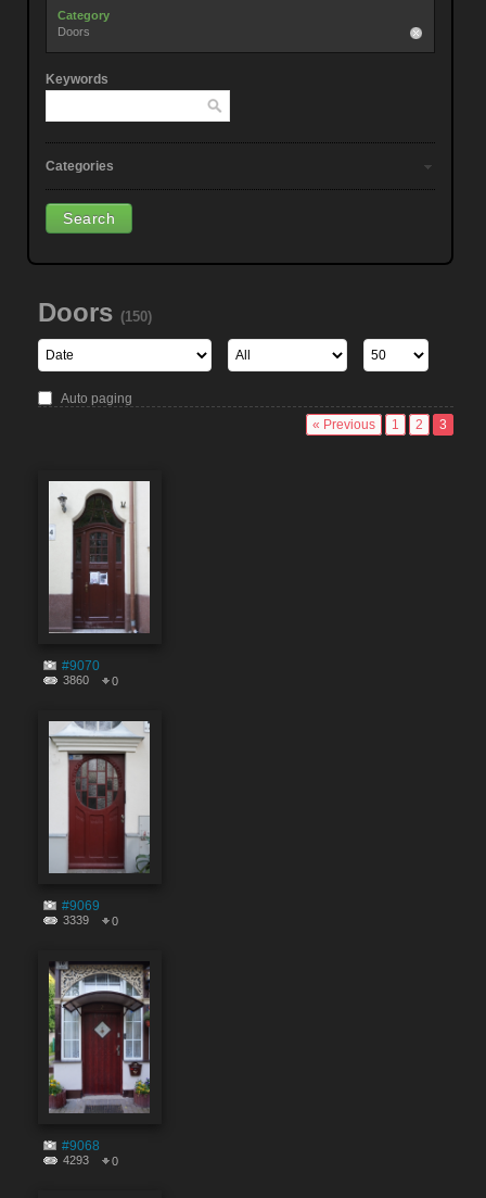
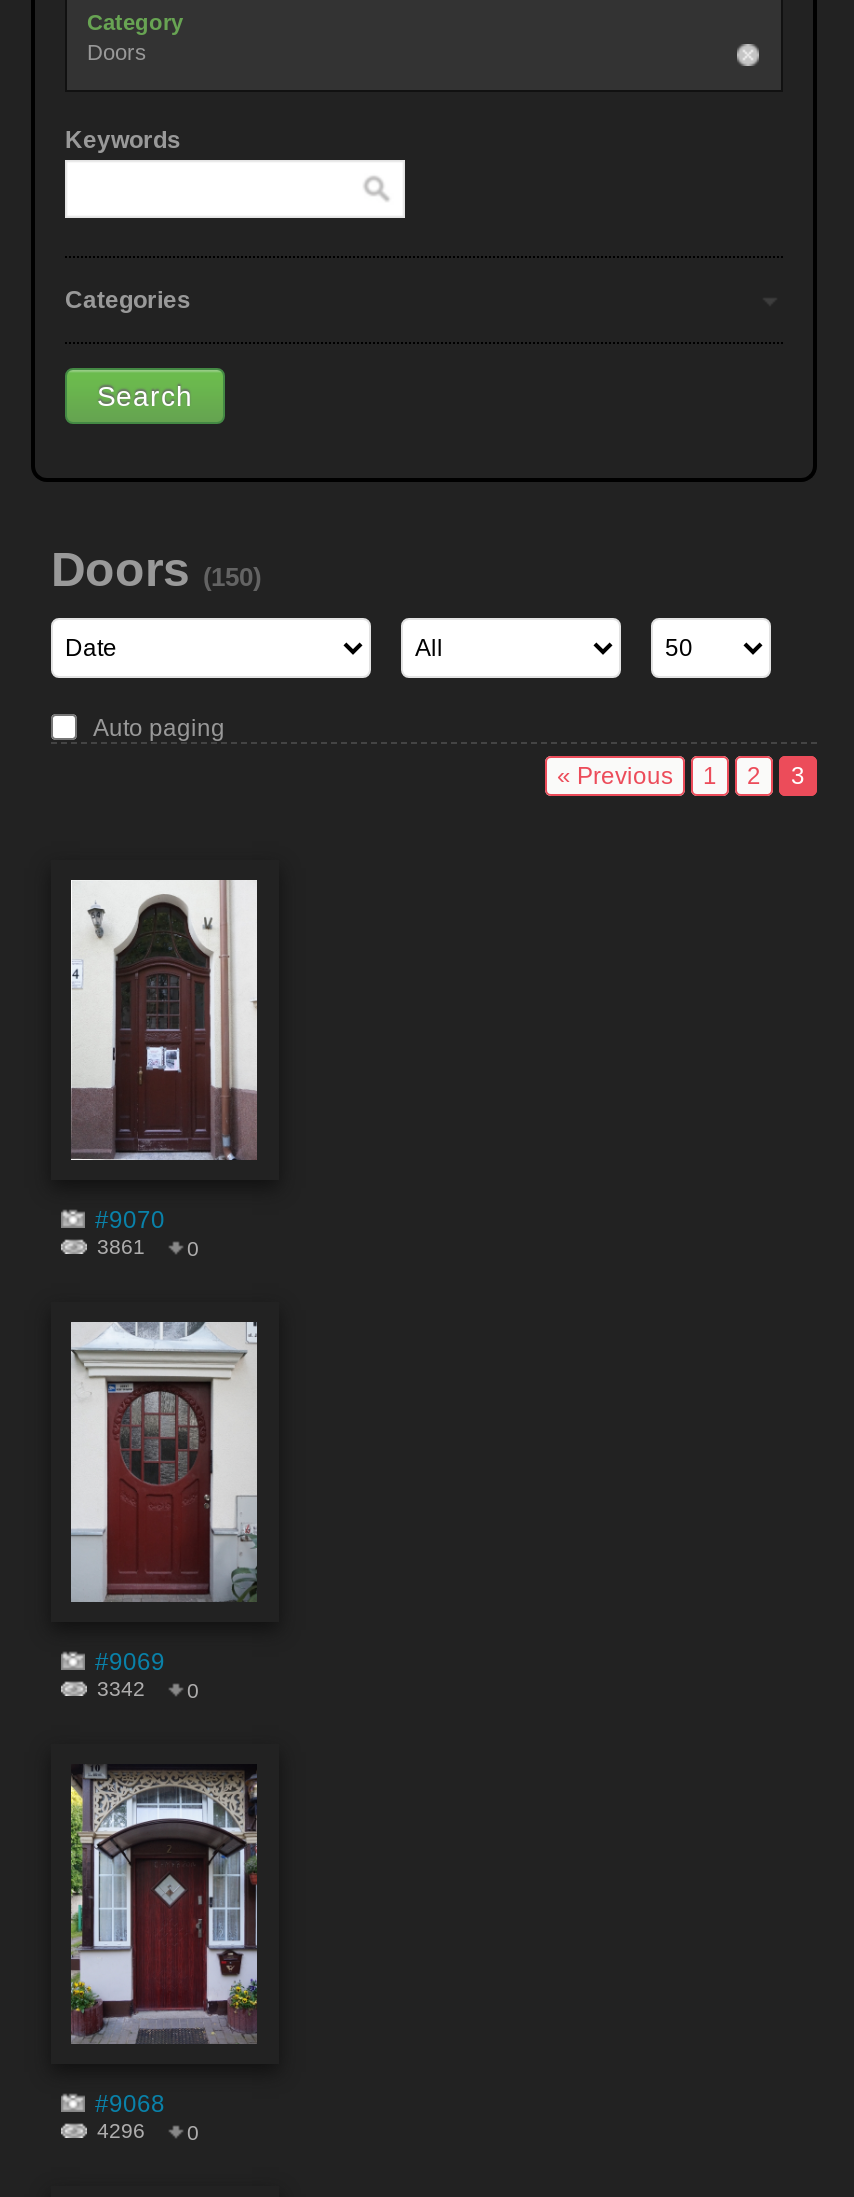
- 3860 0
+ 3861 0

- 3339 0
+ 3342 0

- 4293 0
+ 4296 0
